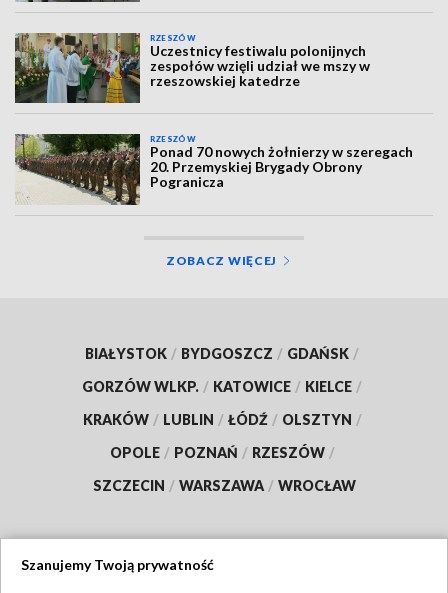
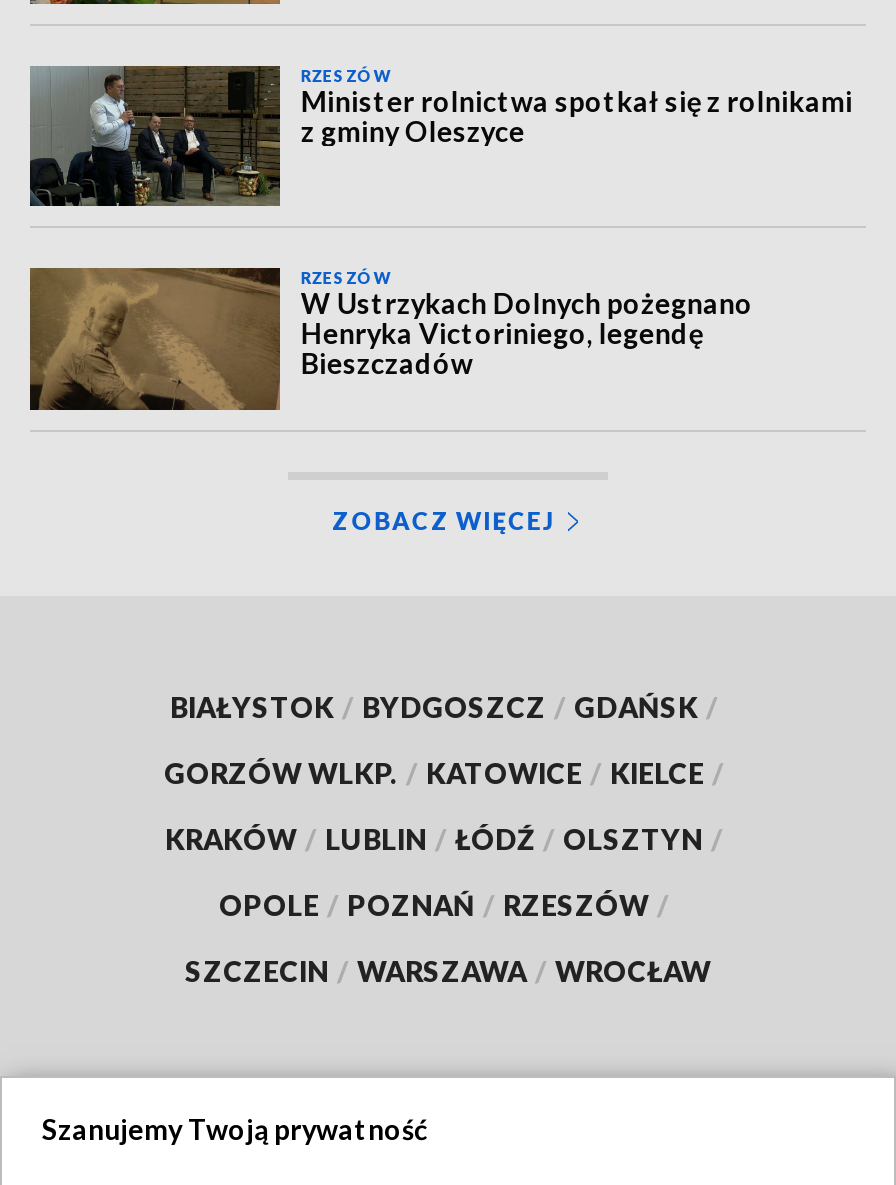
- [image]
- Uczestnicy festiwalu polonijnych
- zespołów wzięli udział we mszy w
- rzeszowskiej katedrze
+ [image]
+ Minister rolnictwa spotkał się z rolnikami
+ z gminy Oleszyce

- [image]
- Ponad 70 nowych żołnierzy w szeregach
- 20. Przemyskiej Brygady Obrony
- Pogranicza
+ [image]
+ W Ustrzykach Dolnych pożegnano
+ Henryka Victoriniego, legendę
+ Bieszczadów
